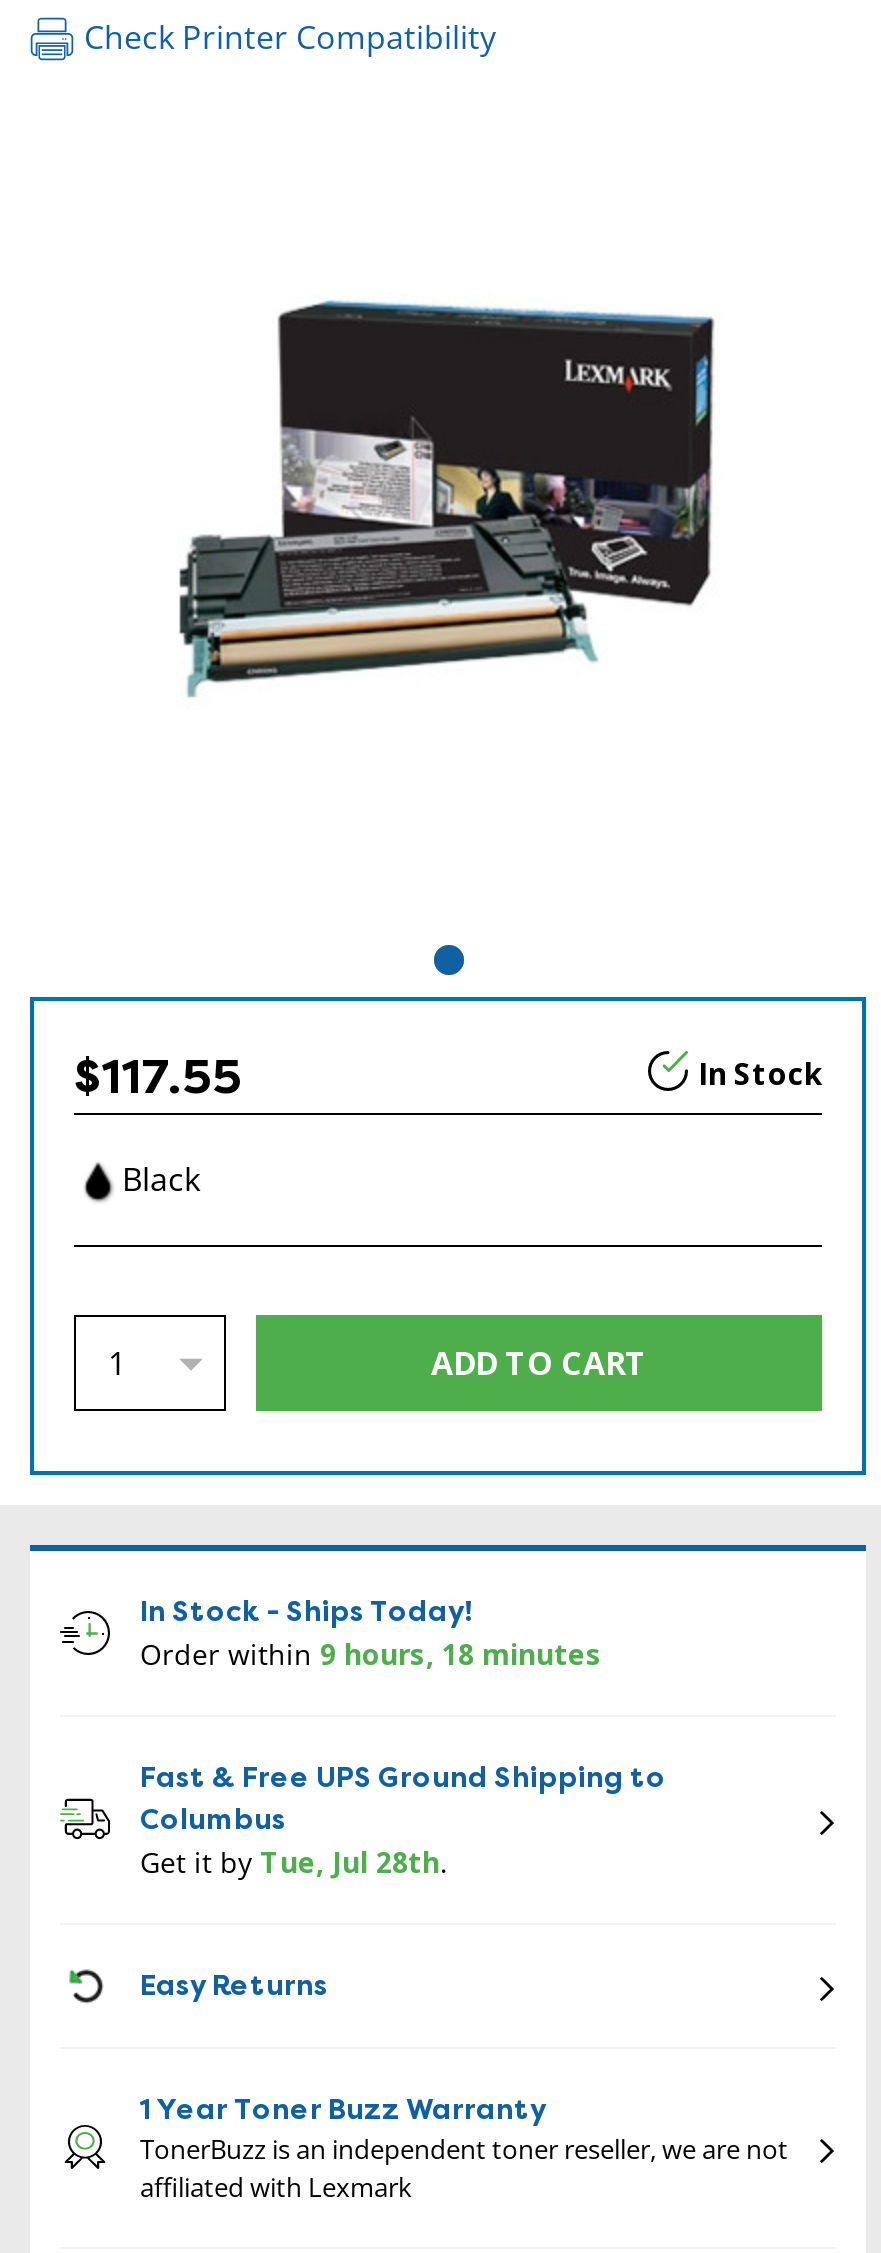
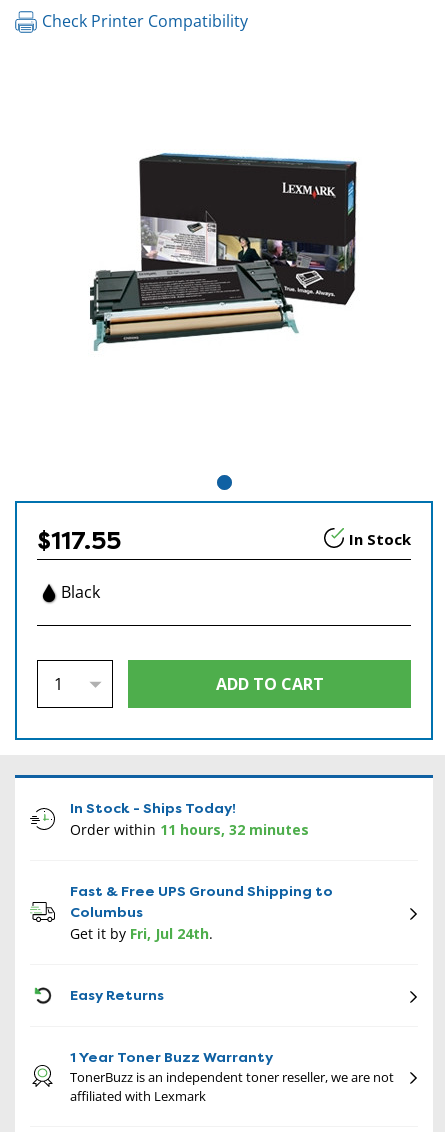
- Order within 9 hours, 18 minutes
+ Order within 11 hours, 32 minutes

- Get it by Tue, Jul 28th.
+ Get it by Fri, Jul 24th.
